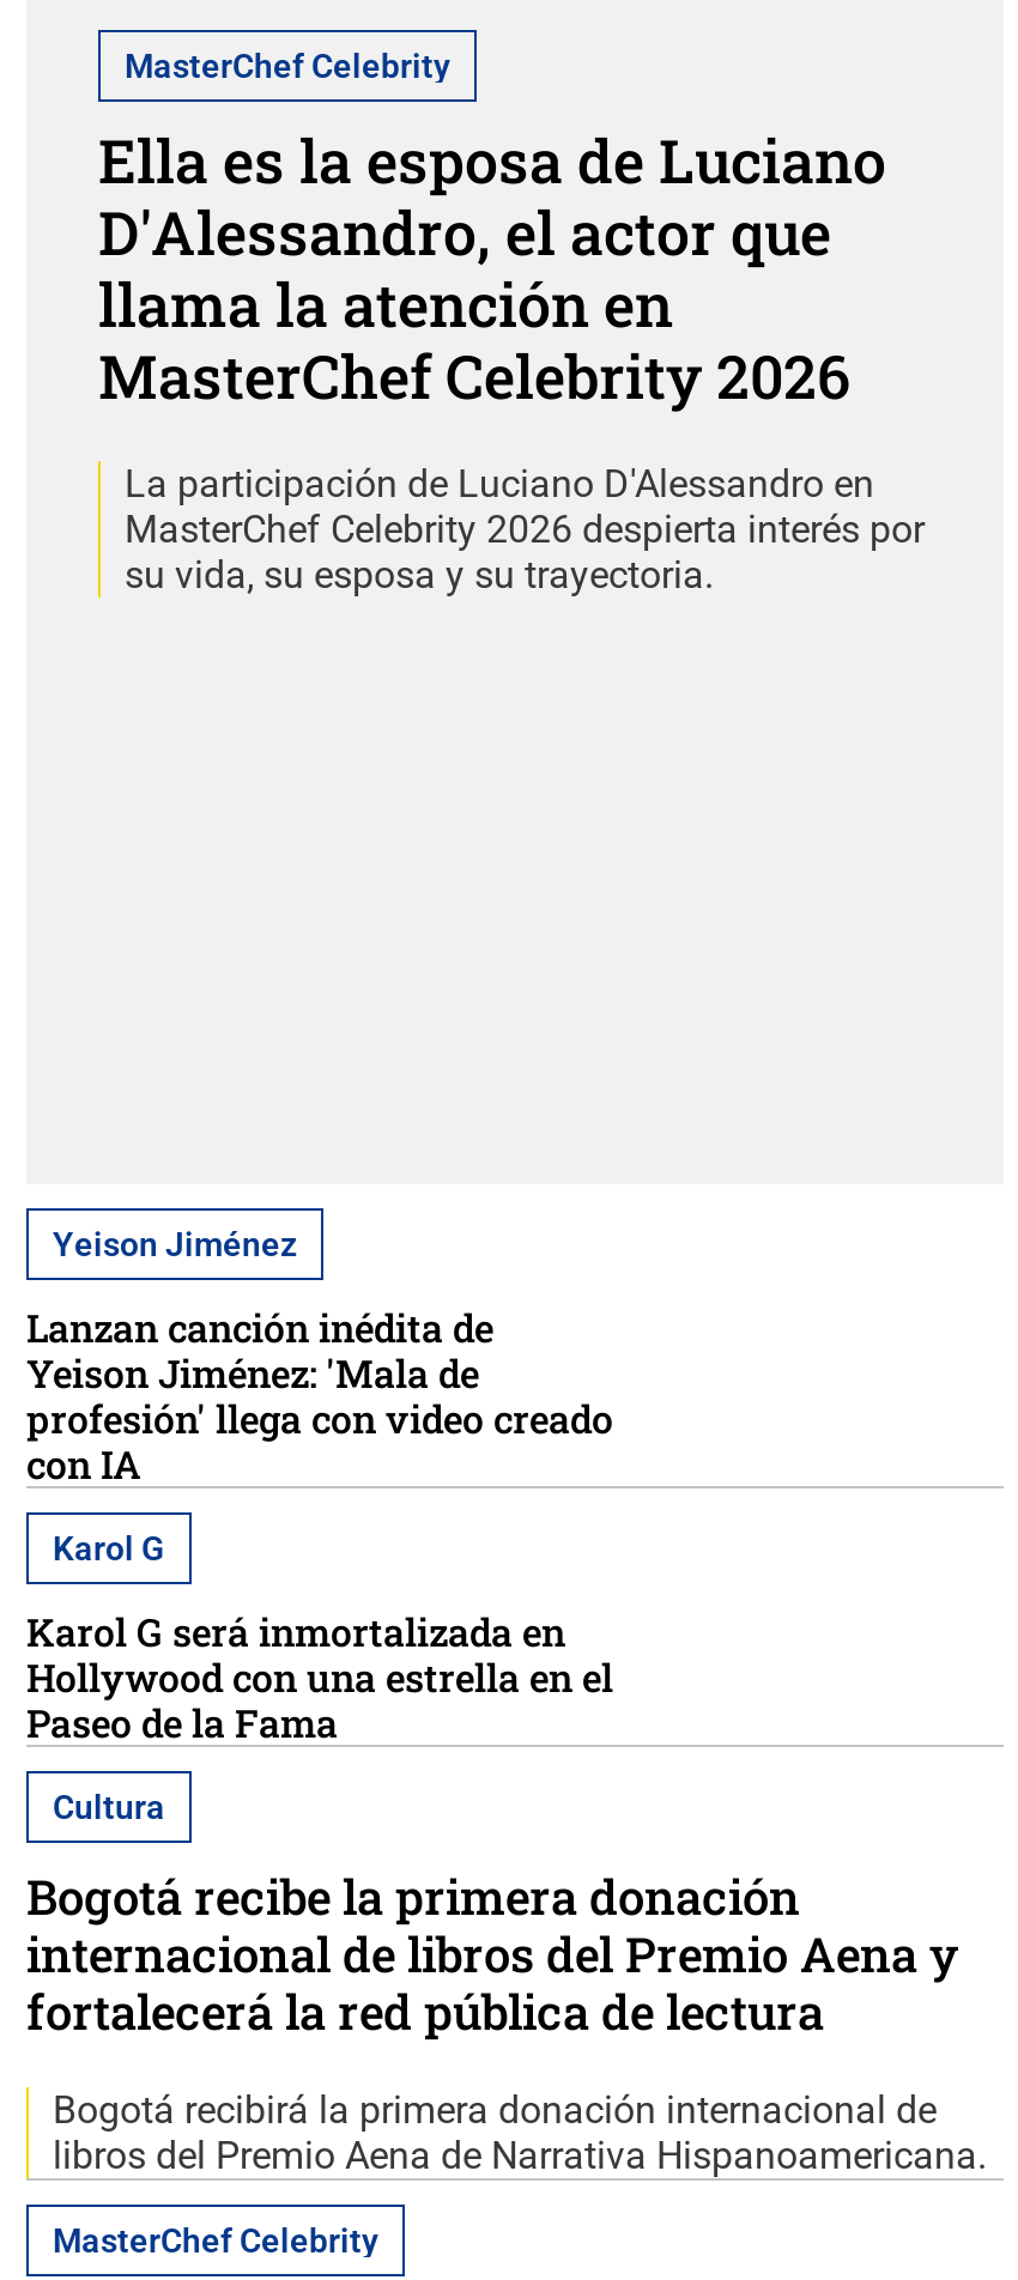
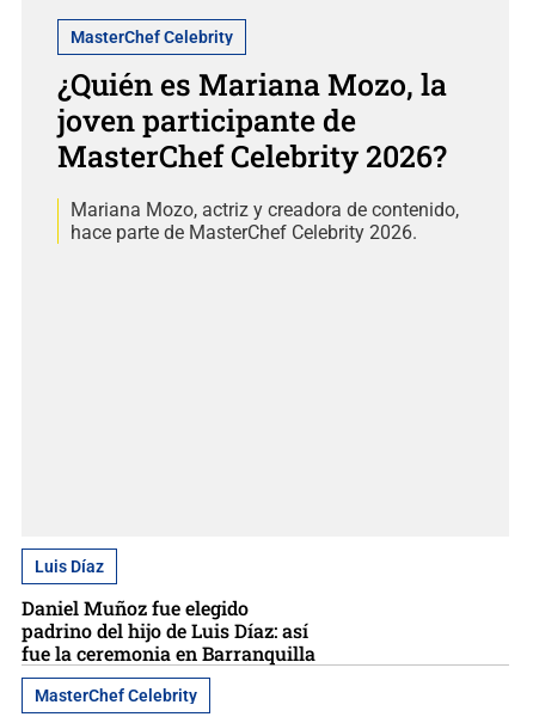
- Ella es la esposa de Luciano
- D'Alessandro, el actor que
- llama la atención en
- MasterChef Celebrity 2026
- La participación de Luciano D'Alessandro en
- MasterChef Celebrity 2026 despierta interés por
- su vida, su esposa y su trayectoria.
+ ¿Quién es Mariana Mozo, la
+ joven participante de
+ MasterChef Celebrity 2026?
+ Mariana Mozo, actriz y creadora de contenido,
+ hace parte de MasterChef Celebrity 2026.

- Yeison Jiménez
- Lanzan canción inédita de
- Yeison Jiménez: 'Mala de
- profesión' llega con video creado
- con IA
- Karol G
- Karol G será inmortalizada en
- Hollywood con una estrella en el
- Paseo de la Fama
- Cultura
- Bogotá recibe la primera donación
- internacional de libros del Premio Aena y
- fortalecerá la red pública de lectura
- Bogotá recibirá la primera donación internacional de
- libros del Premio Aena de Narrativa Hispanoamericana.
+ Luis Díaz
+ Daniel Muñoz fue elegido
+ padrino del hijo de Luis Díaz: así
+ fue la ceremonia en Barranquilla
